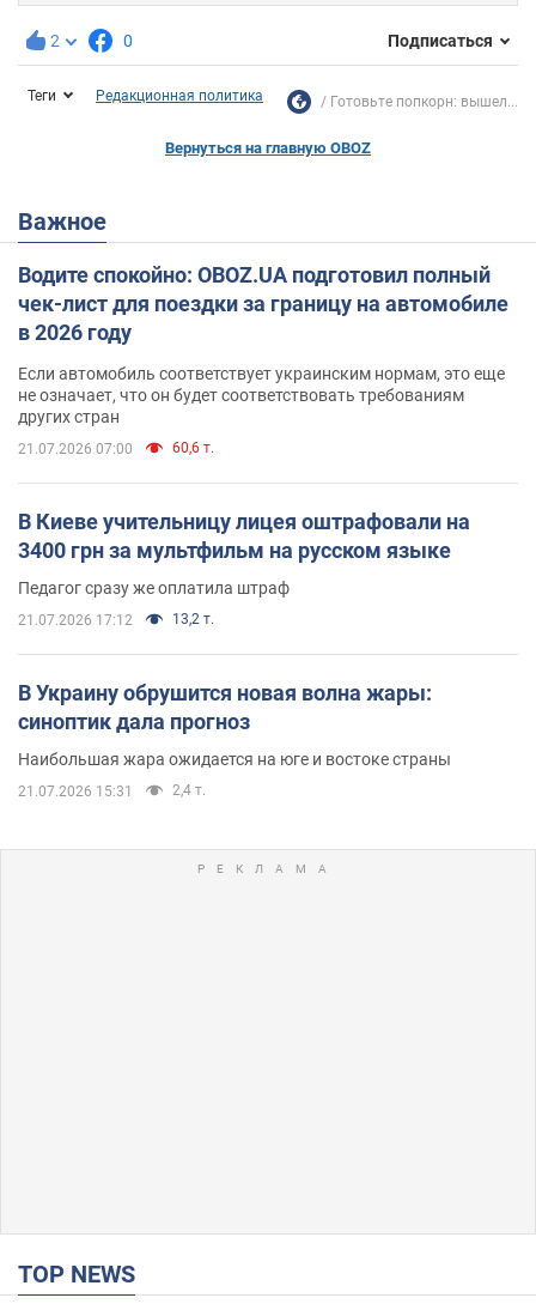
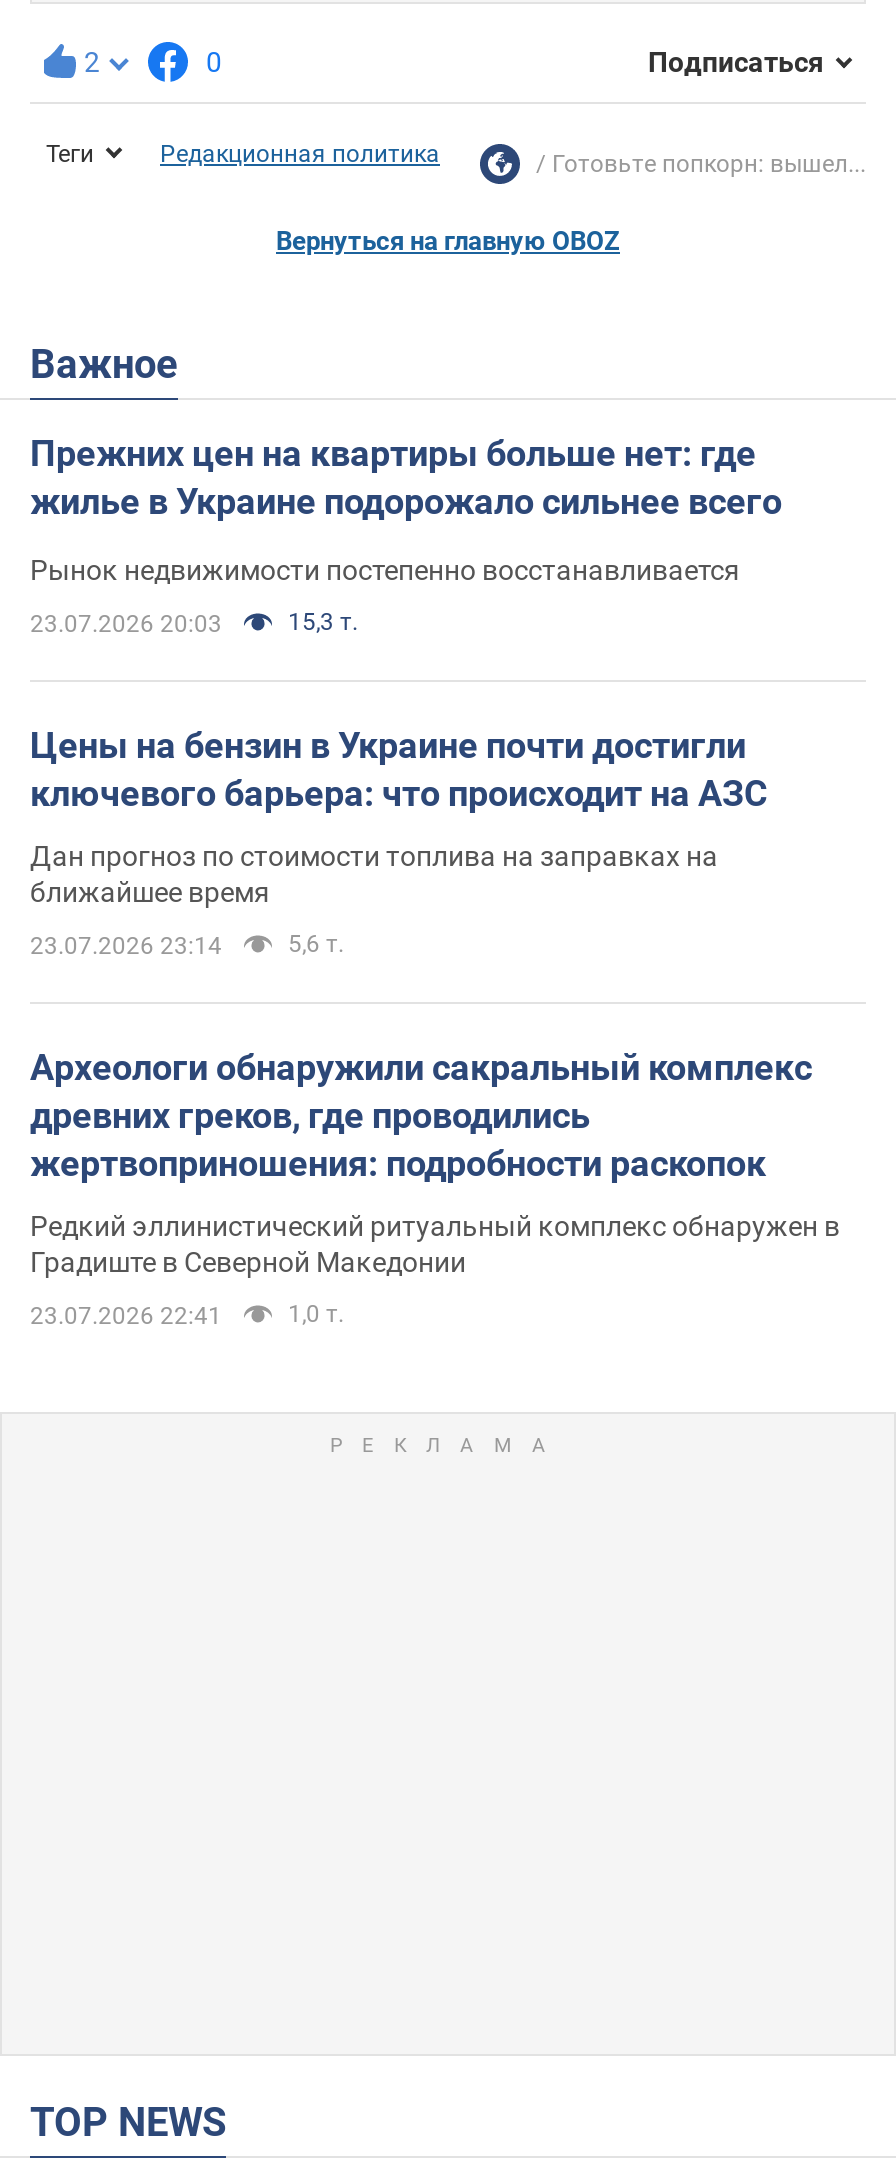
- Водите спокойно: OBOZ.UA подготовил полный
- чек-лист для поездки за границу на автомобиле
- в 2026 году
+ Прежних цен на квартиры больше нет: где
+ жилье в Украине подорожало сильнее всего

- Если автомобиль соответствует украинским нормам, это еще
- не означает, что он будет соответствовать требованиям
- других стран
+ Рынок недвижимости постепенно восстанавливается

- 21.07.2026 07:00
- 60,6 т.
+ 23.07.2026 20:03
+ 15,3 т.

- В Киеве учительницу лицея оштрафовали на
- 3400 грн за мультфильм на русском языке
+ Цены на бензин в Украине почти достигли
+ ключевого барьера: что происходит на АЗС

- Педагог сразу же оплатила штраф
+ Дан прогноз по стоимости топлива на заправках на
+ ближайшее время

- 21.07.2026 17:12
- 13,2 т.
+ 23.07.2026 23:14
+ 5,6 т.

- В Украину обрушится новая волна жары:
- синоптик дала прогноз
+ Археологи обнаружили сакральный комплекс
+ древних греков, где проводились
+ жертвоприношения: подробности раскопок

- Наибольшая жара ожидается на юге и востоке страны
+ Редкий эллинистический ритуальный комплекс обнаружен в
+ Градиште в Северной Македонии

- 21.07.2026 15:31
- 2,4 т.
+ 23.07.2026 22:41
+ 1,0 т.
